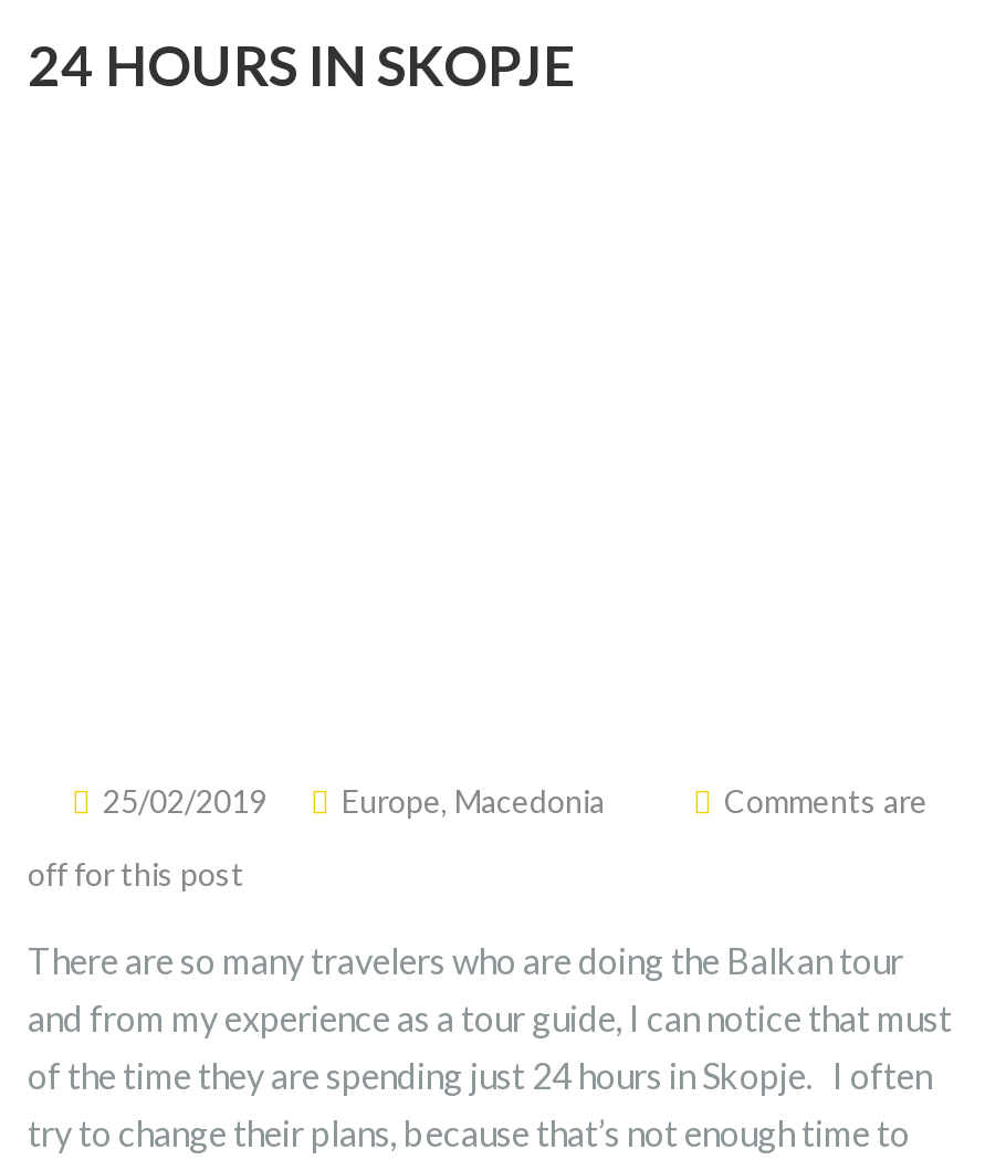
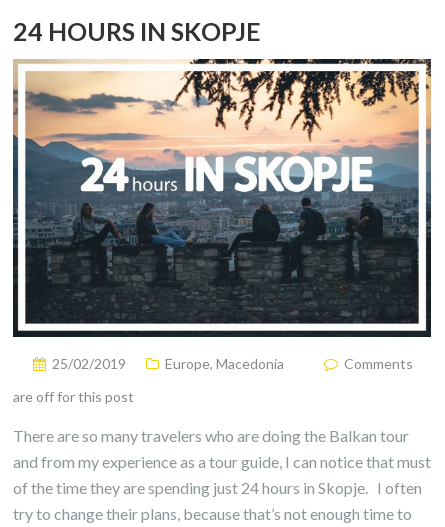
+ [image]
